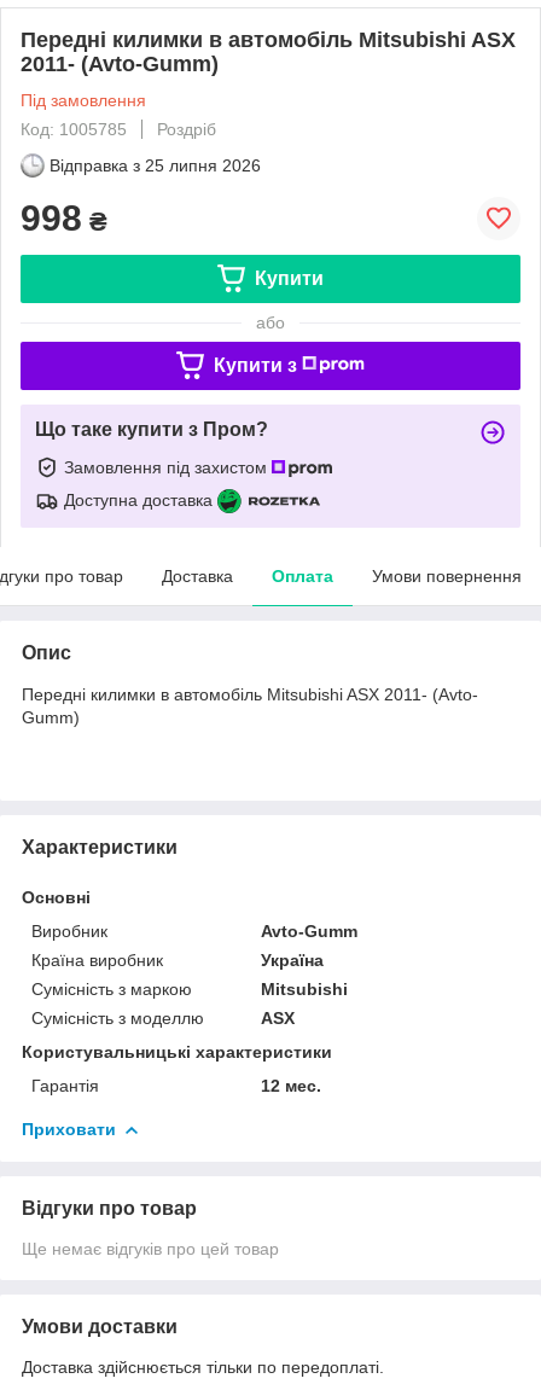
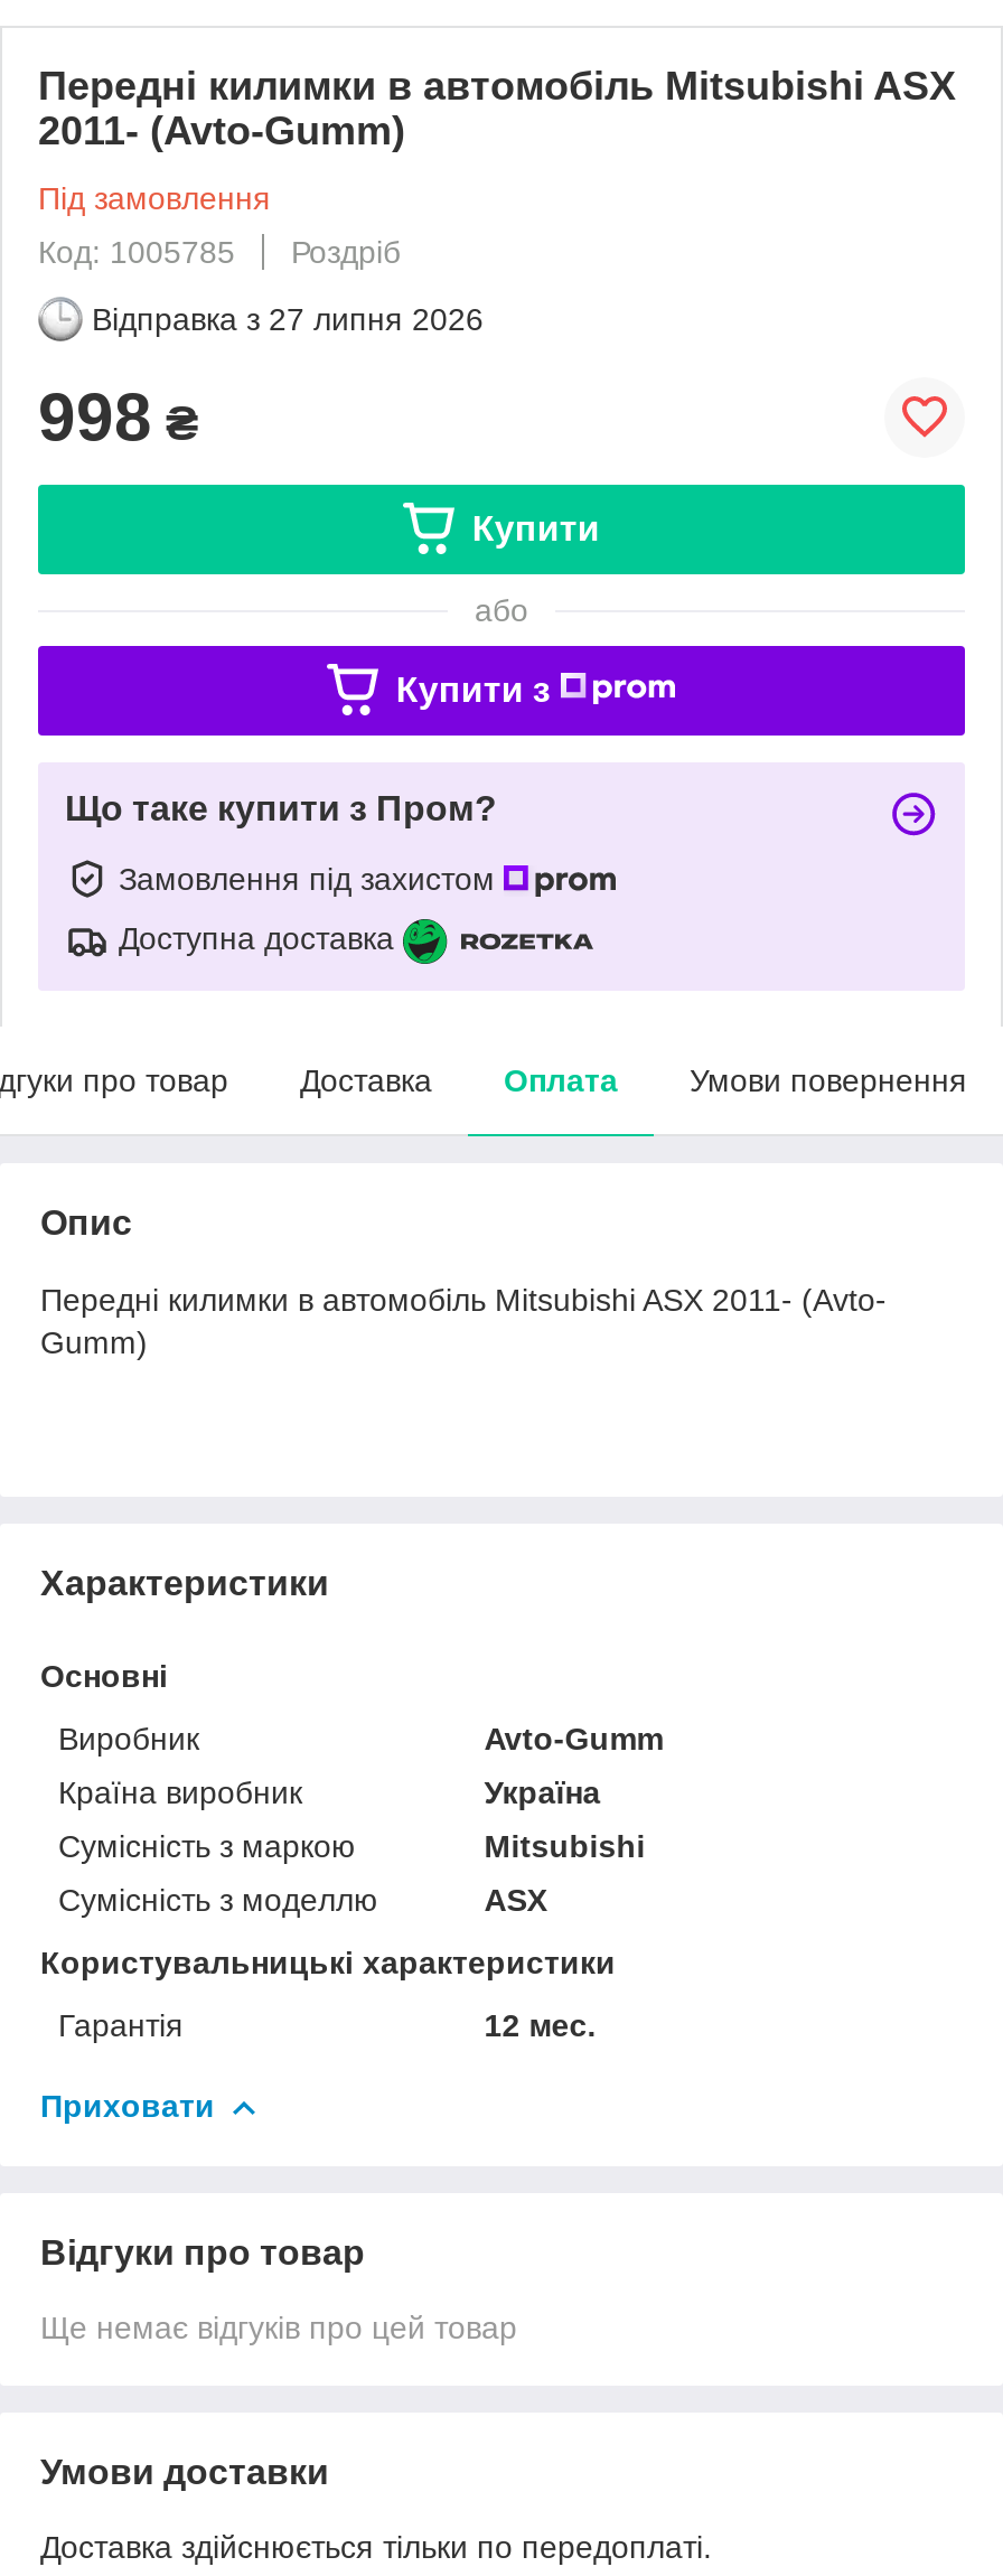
- Відправка з 25 липня 2026
+ Відправка з 27 липня 2026
